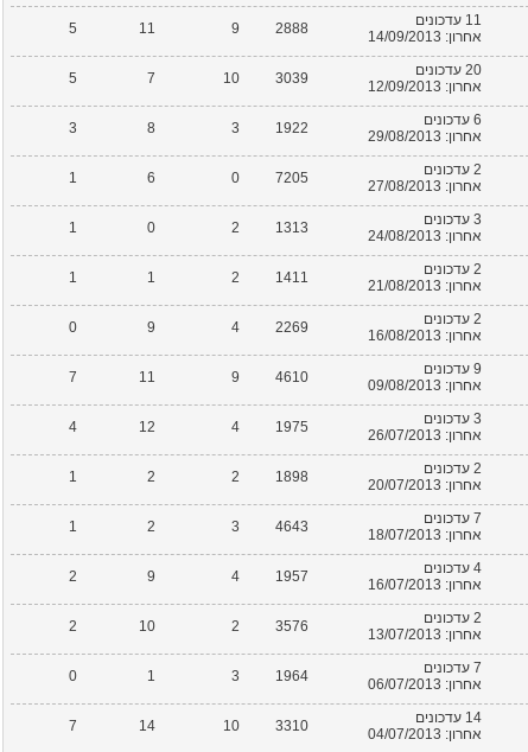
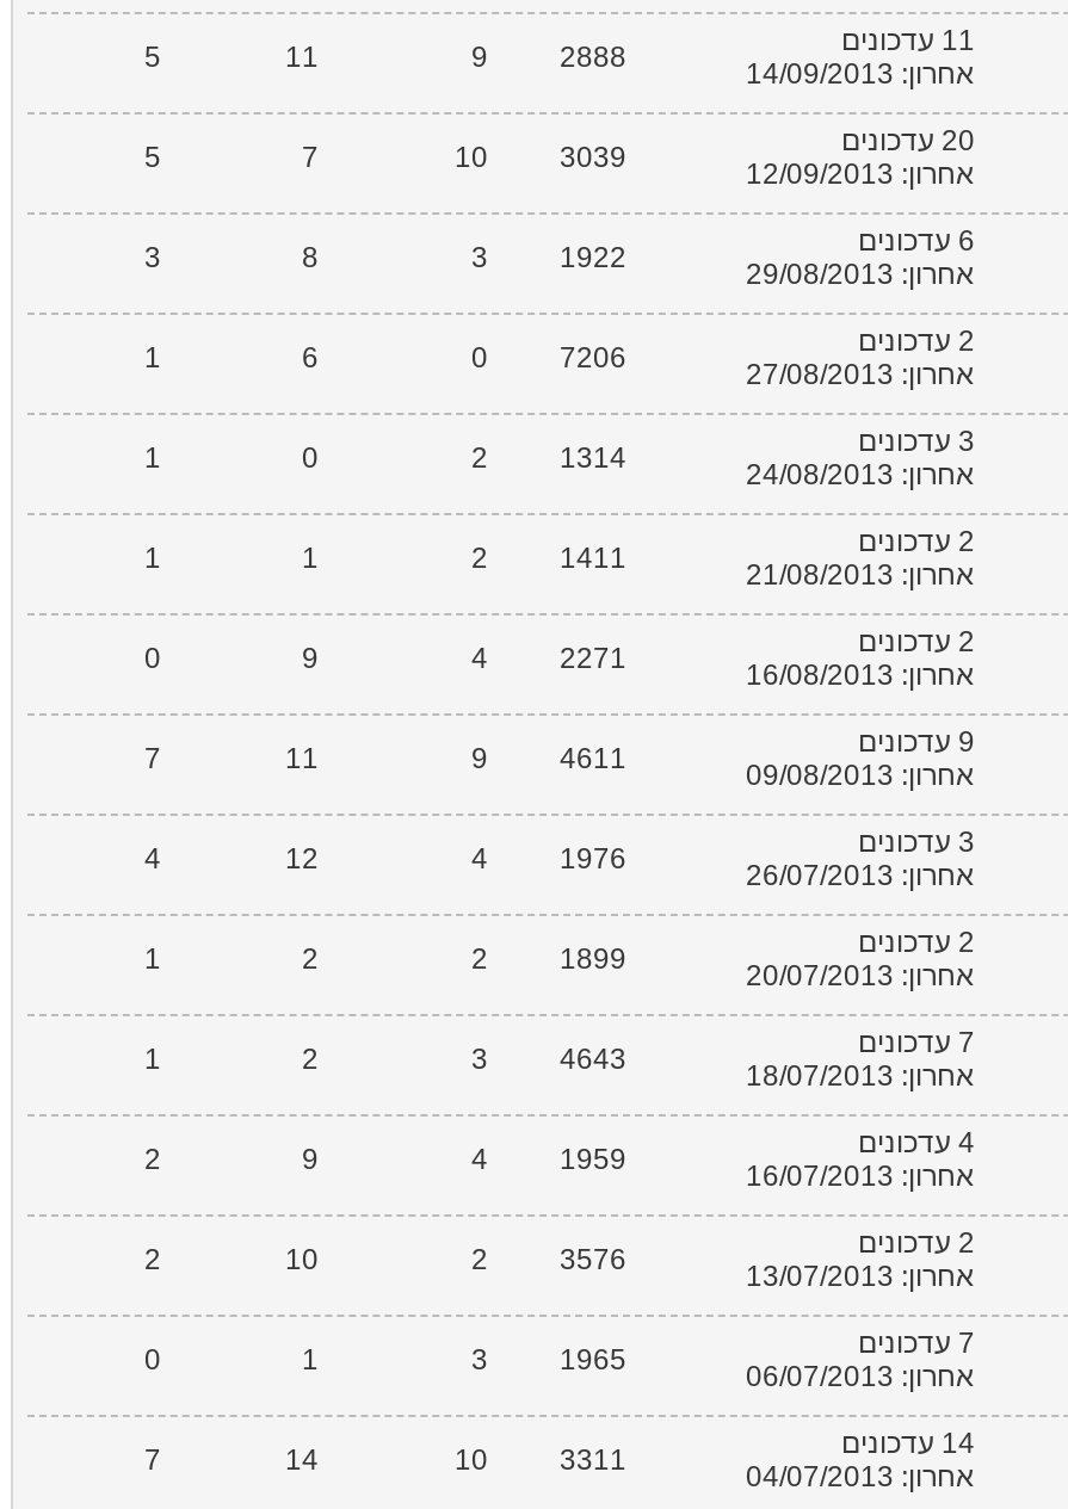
- 7205
+ 7206

- 1313
+ 1314

- 2269
+ 2271

- 4610
+ 4611

- 1975
+ 1976

- 1898
+ 1899

- 1957
+ 1959

- 1964
+ 1965

- 3310
+ 3311
